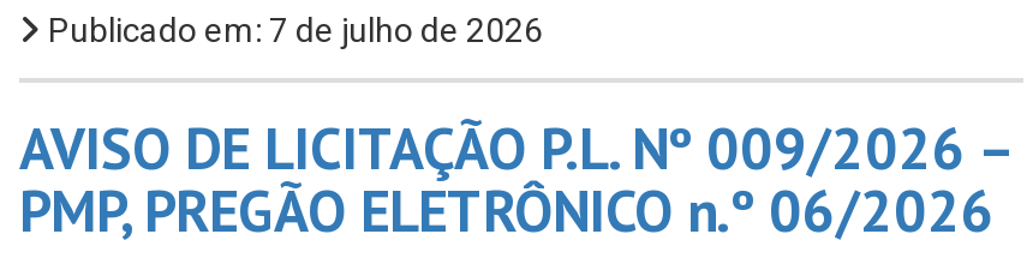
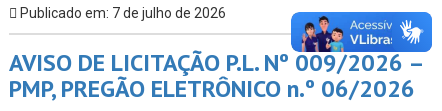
+ [image]
